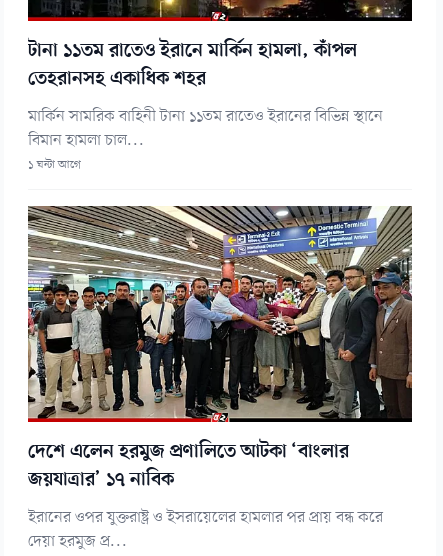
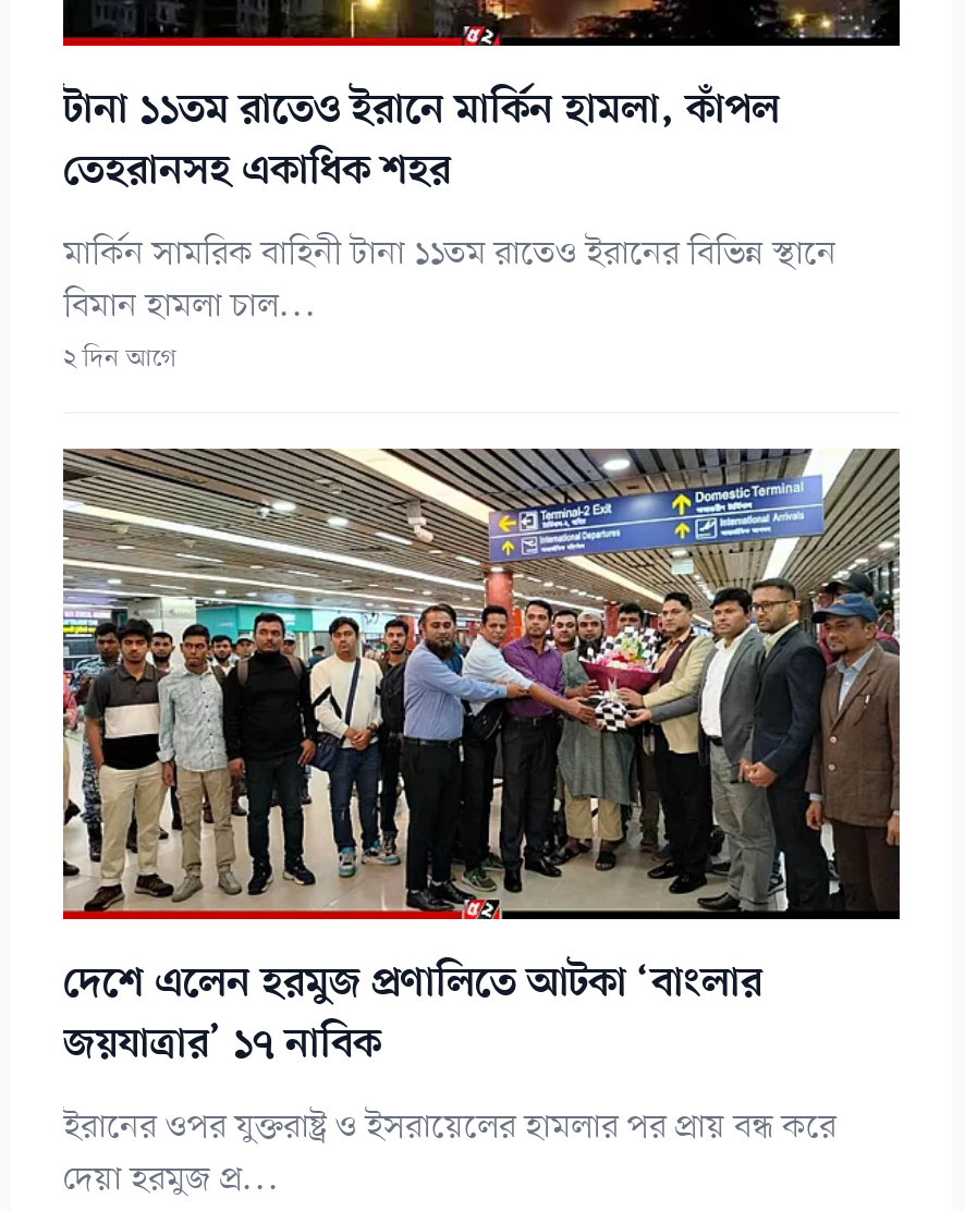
- ১ ঘন্টা আগে
+ ২ দিন আগে
